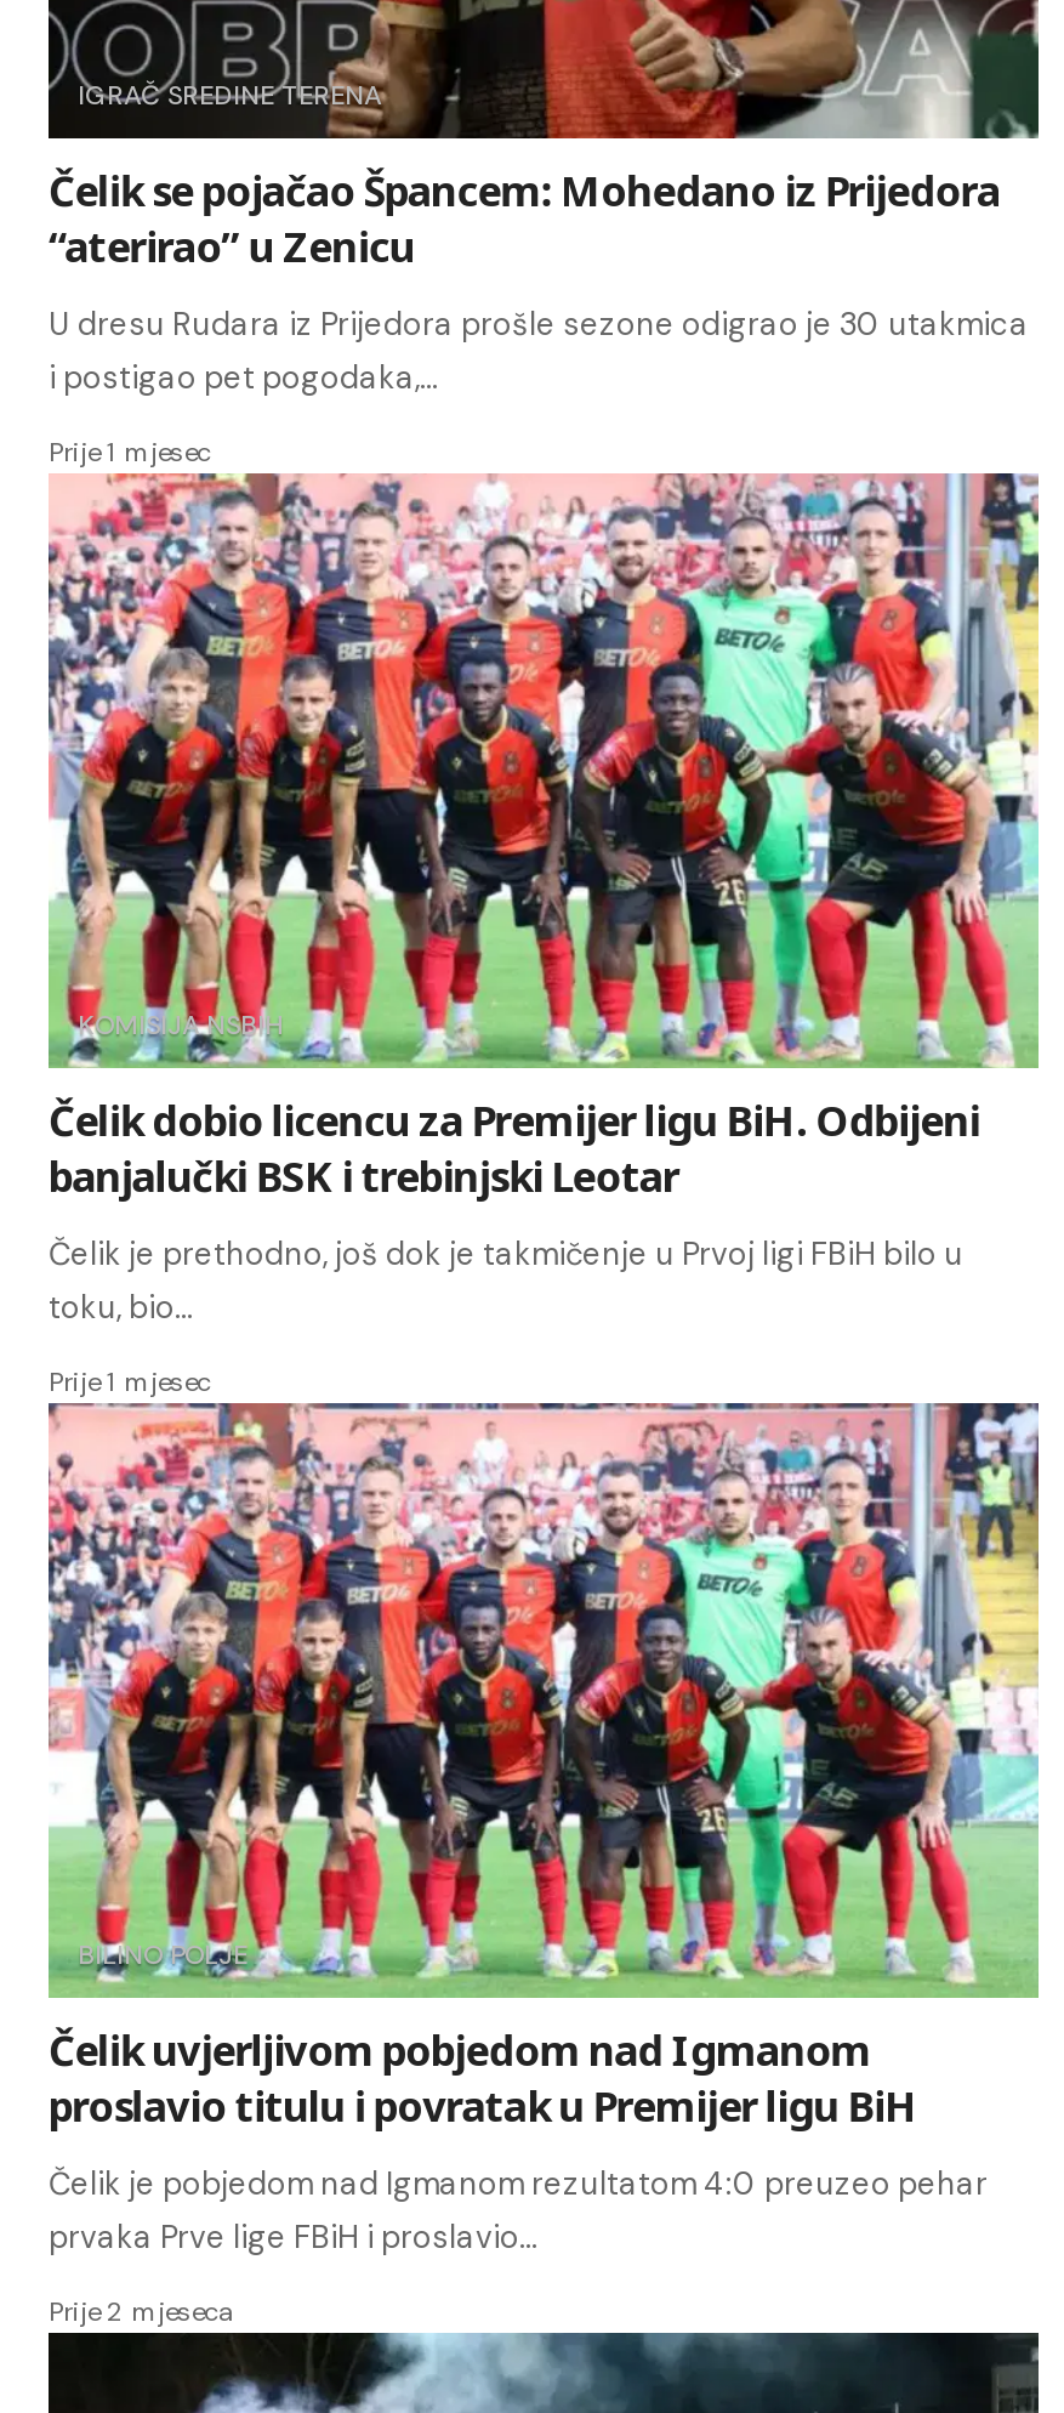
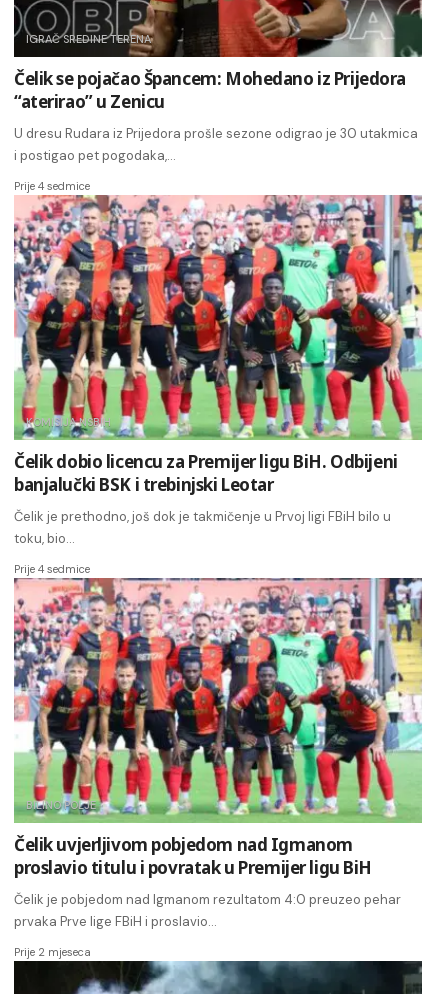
- Prije 1 mjesec
+ Prije 4 sedmice

- Prije 1 mjesec
+ Prije 4 sedmice
